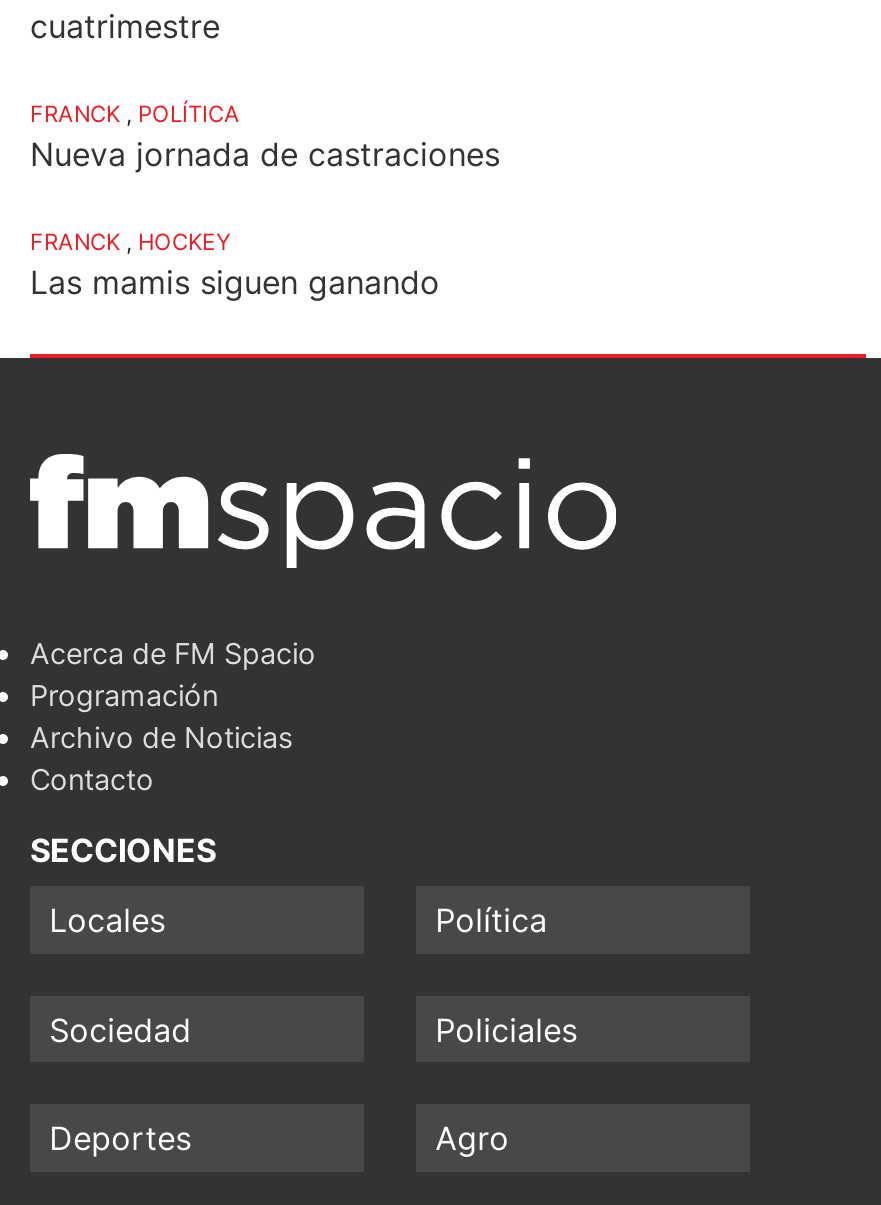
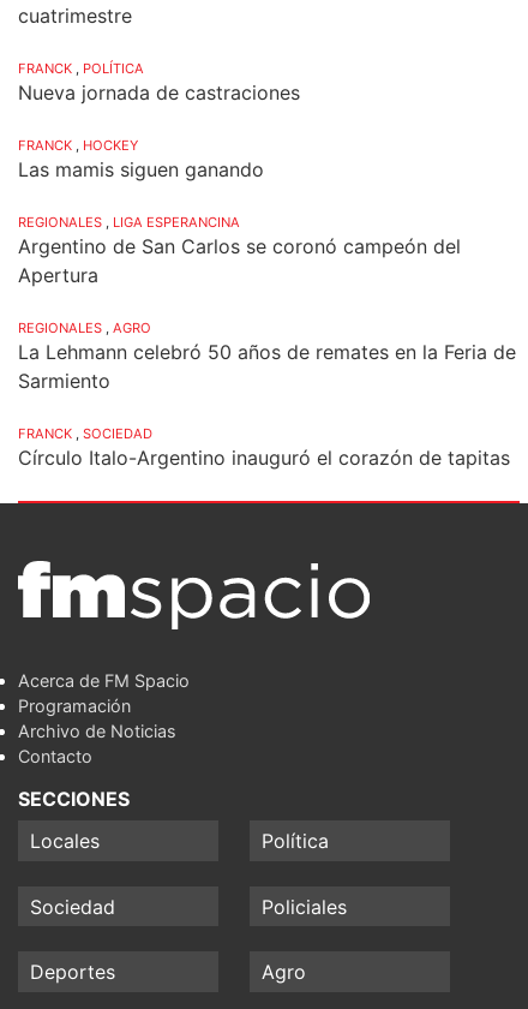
+ REGIONALES , LIGA ESPERANCINA
+ Argentino de San Carlos se coronó campeón del
+ Apertura
+ REGIONALES , AGRO
+ La Lehmann celebró 50 años de remates en la Feria de
+ Sarmiento
+ FRANCK , SOCIEDAD
+ Círculo Italo-Argentino inauguró el corazón de tapitas
